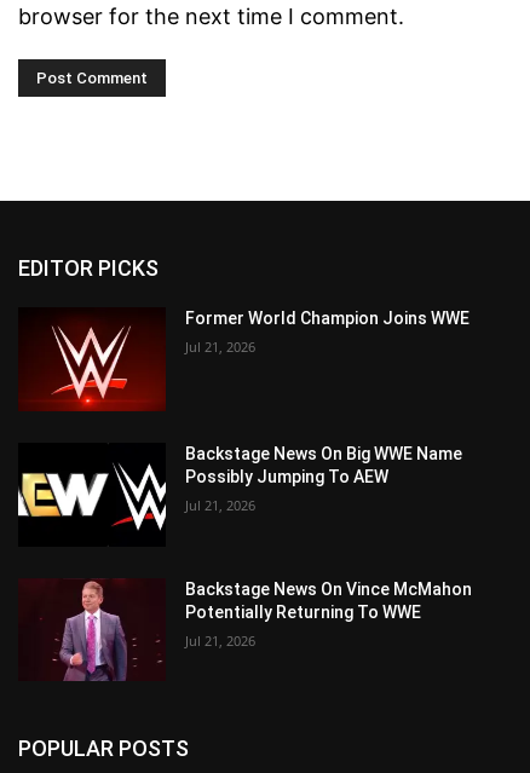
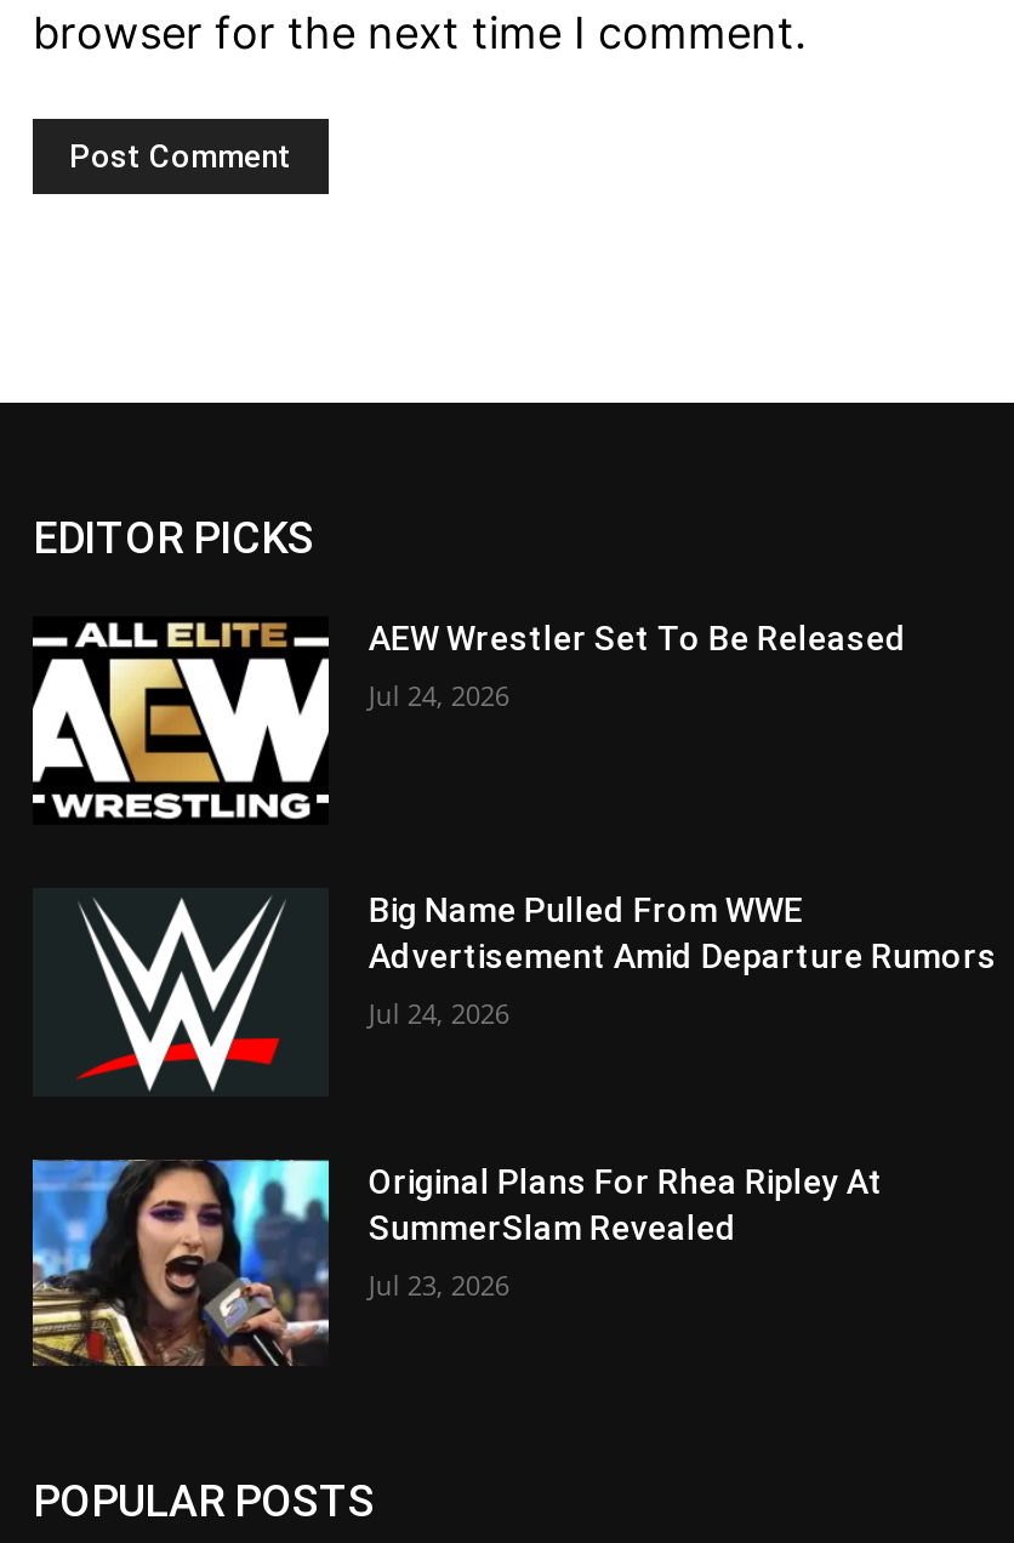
- [image]
- Former World Champion Joins WWE
+ [image]
+ AEW Wrestler Set To Be Released

- Jul 21, 2026
+ Jul 24, 2026

- [image]
- Backstage News On Big WWE Name
- Possibly Jumping To AEW
+ [image]
+ Big Name Pulled From WWE
+ Advertisement Amid Departure Rumors

- Jul 21, 2026
+ Jul 24, 2026

- [image]
- Backstage News On Vince McMahon
- Potentially Returning To WWE
+ [image]
+ Original Plans For Rhea Ripley At
+ SummerSlam Revealed

- Jul 21, 2026
+ Jul 23, 2026
